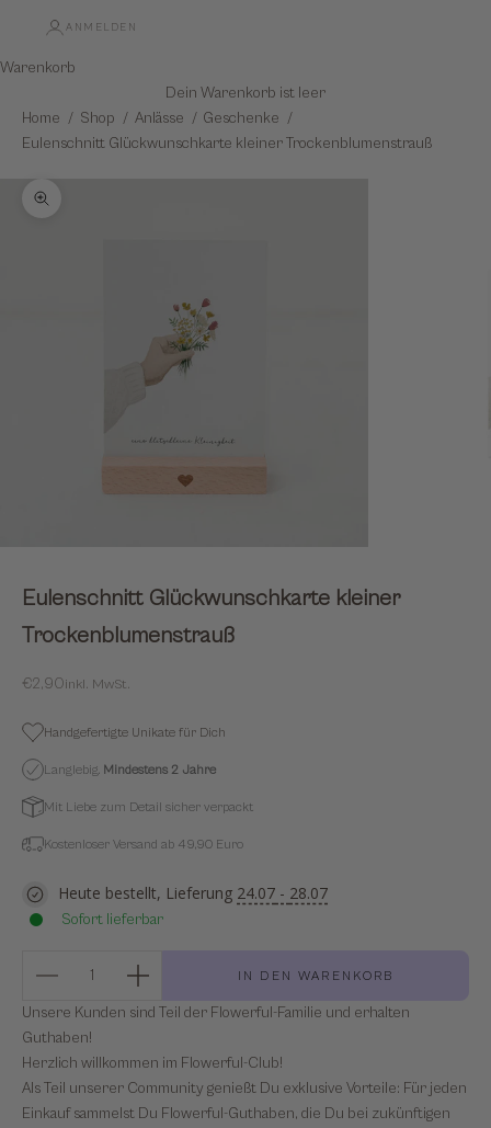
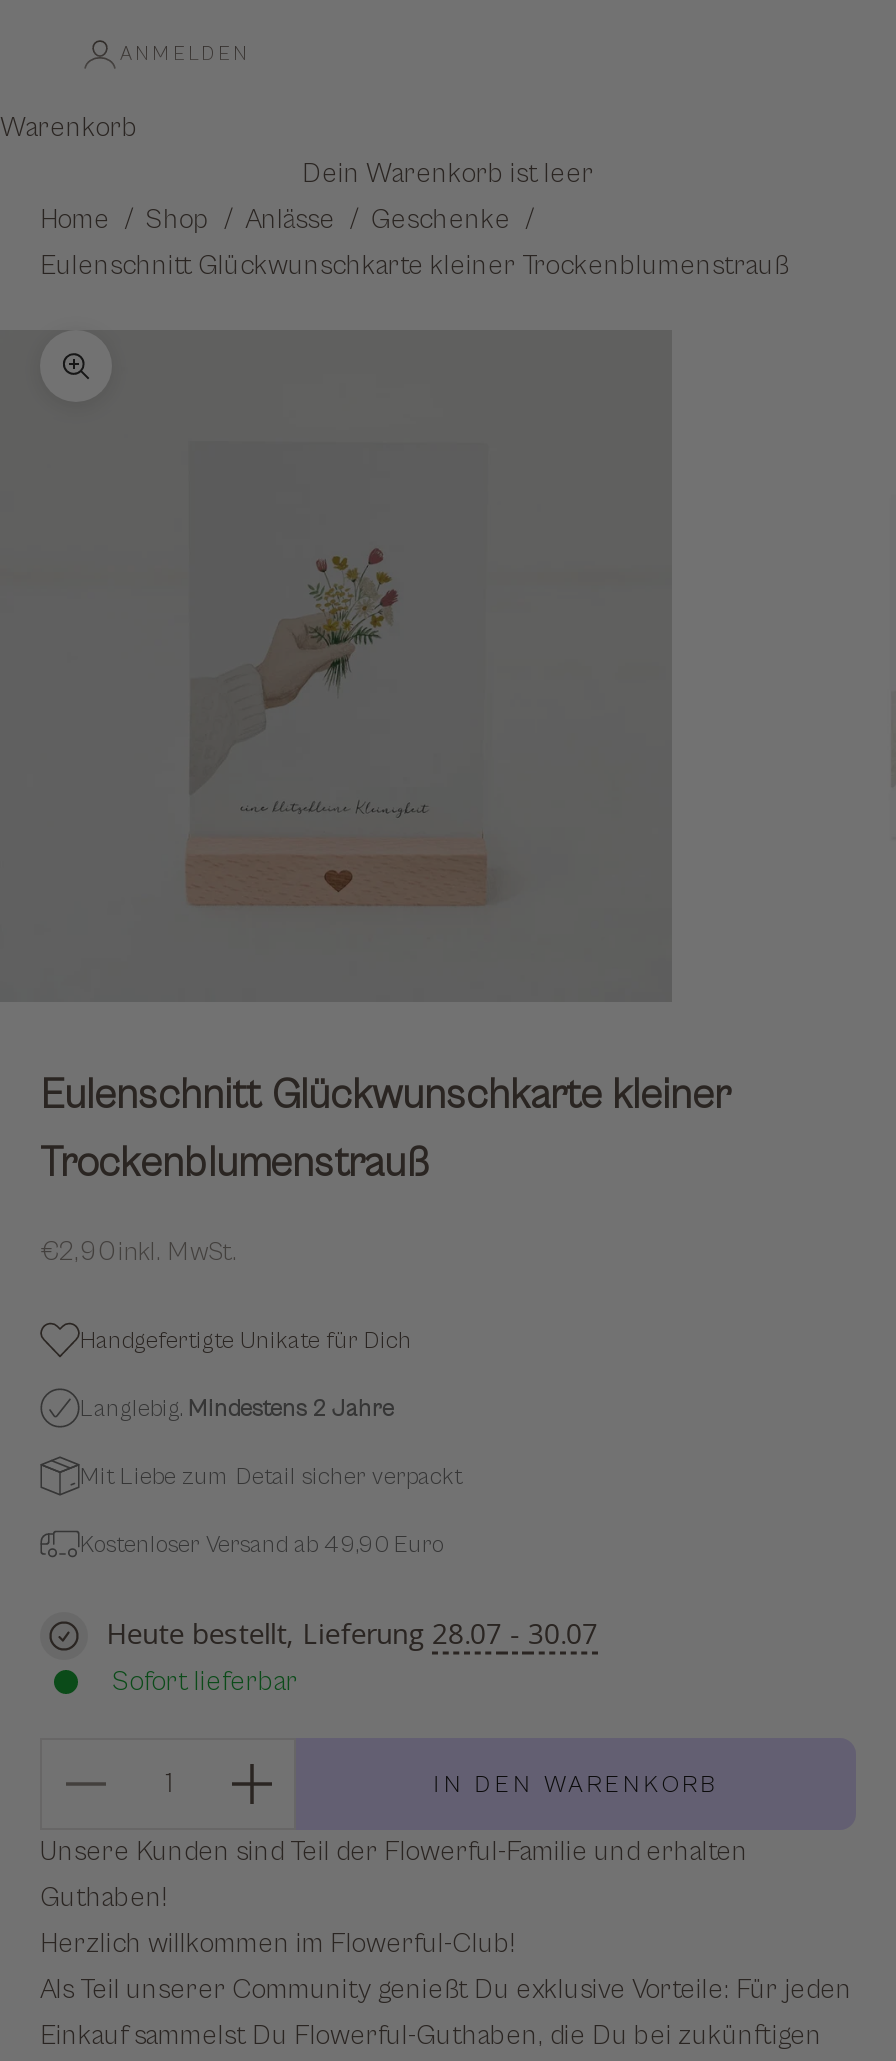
- Heute bestellt, Lieferung 24.07 - 28.07
+ Heute bestellt, Lieferung 28.07 - 30.07
